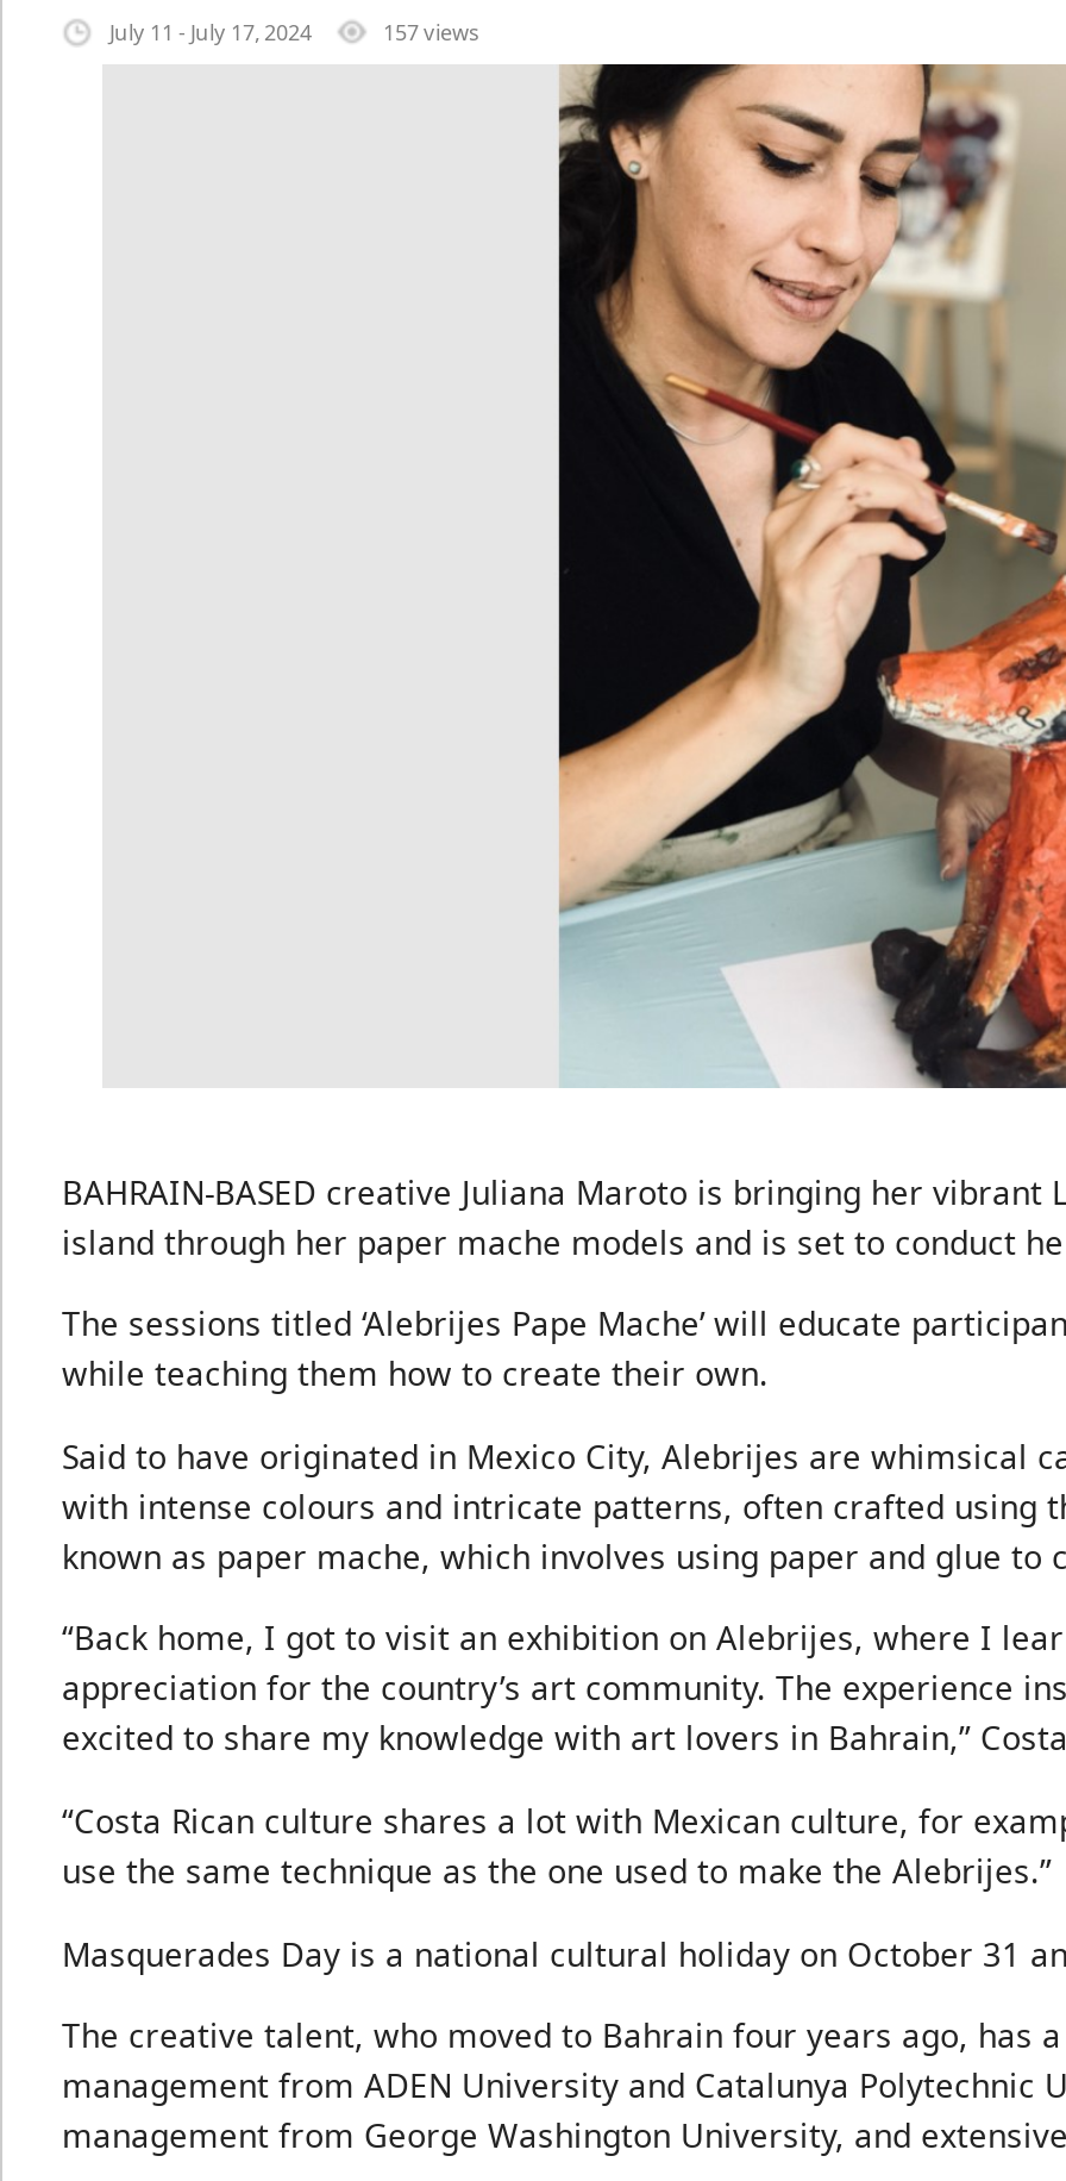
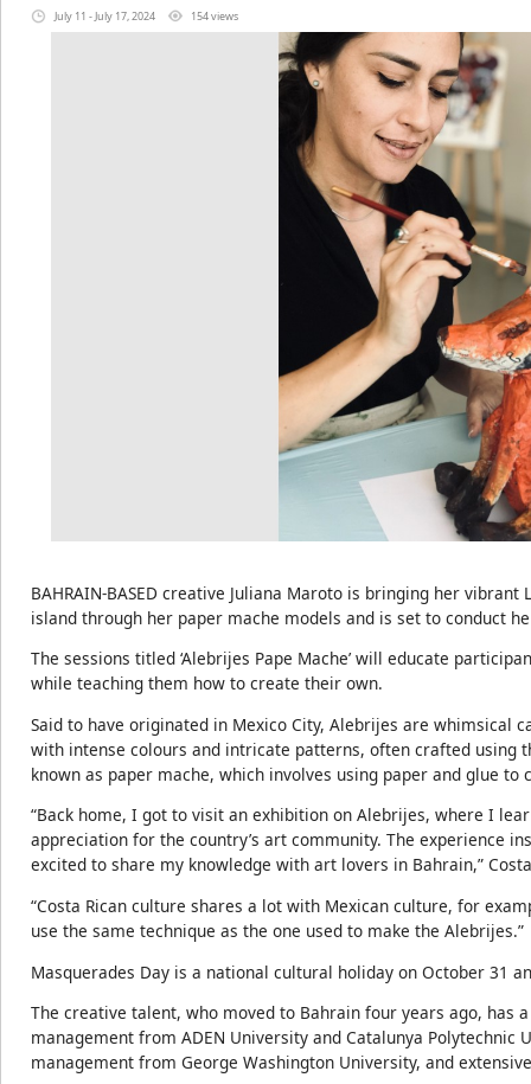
- 157 views
+ 154 views
